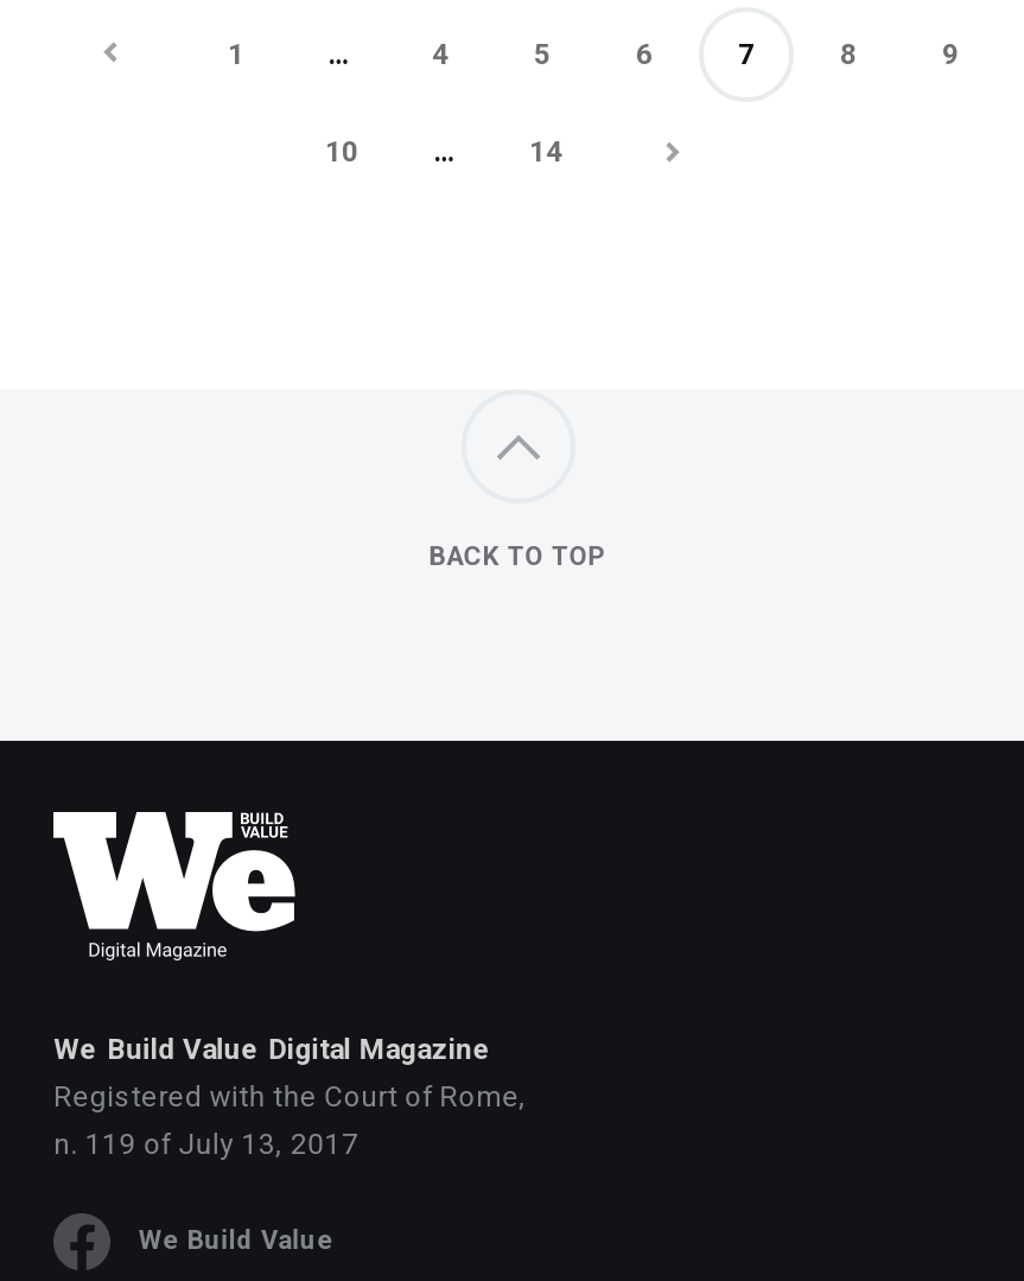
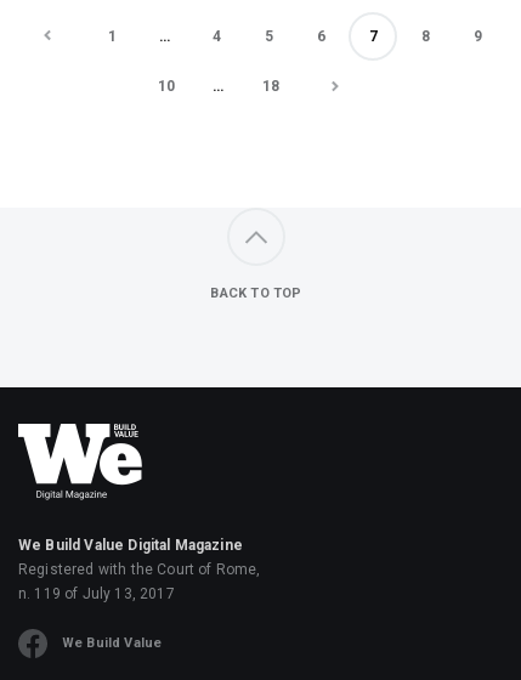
- 14
+ 18
